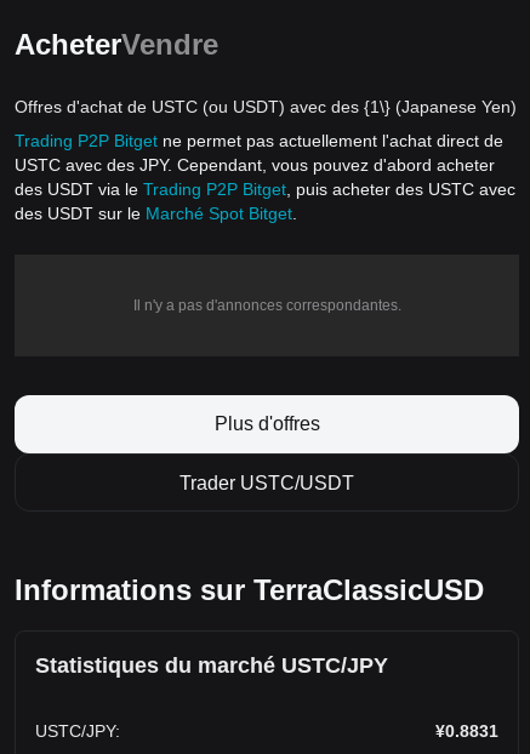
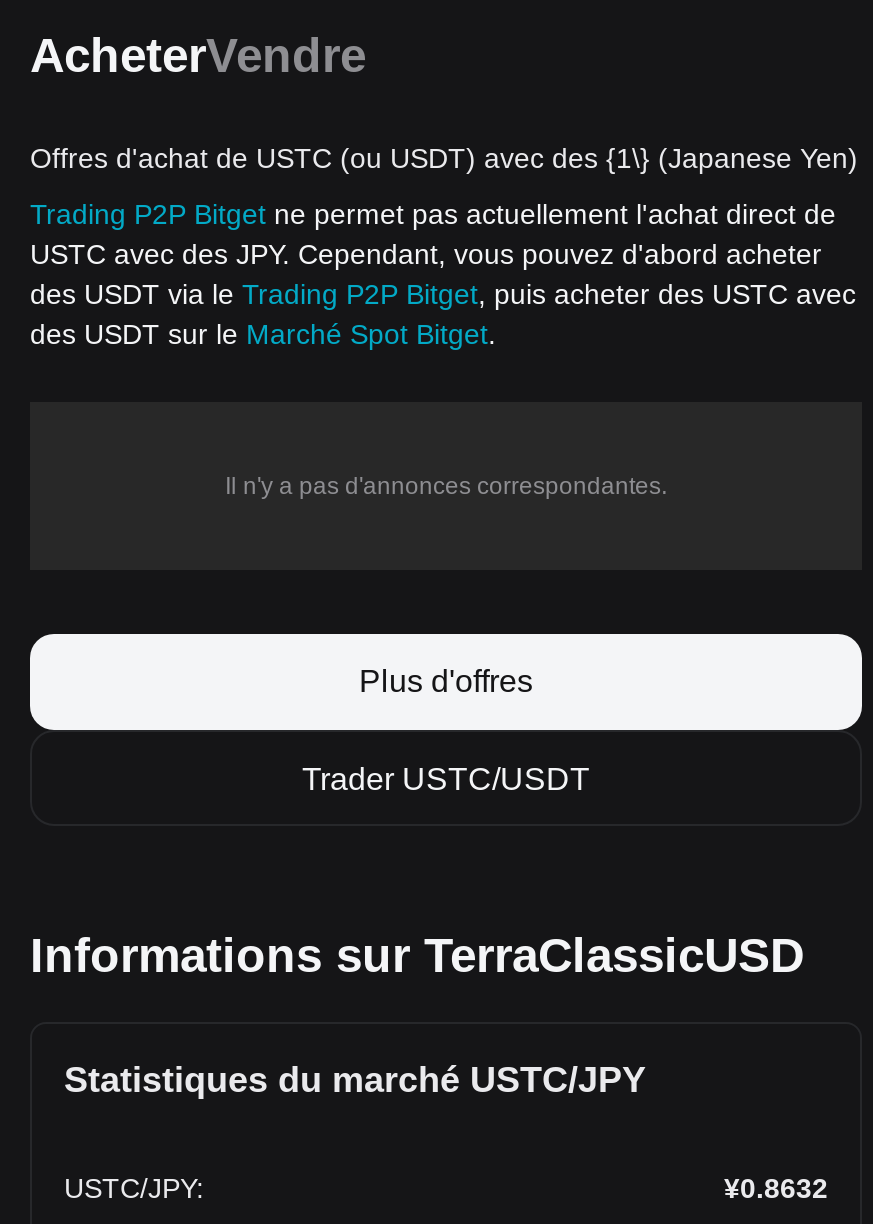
- ¥0.8831
+ ¥0.8632
